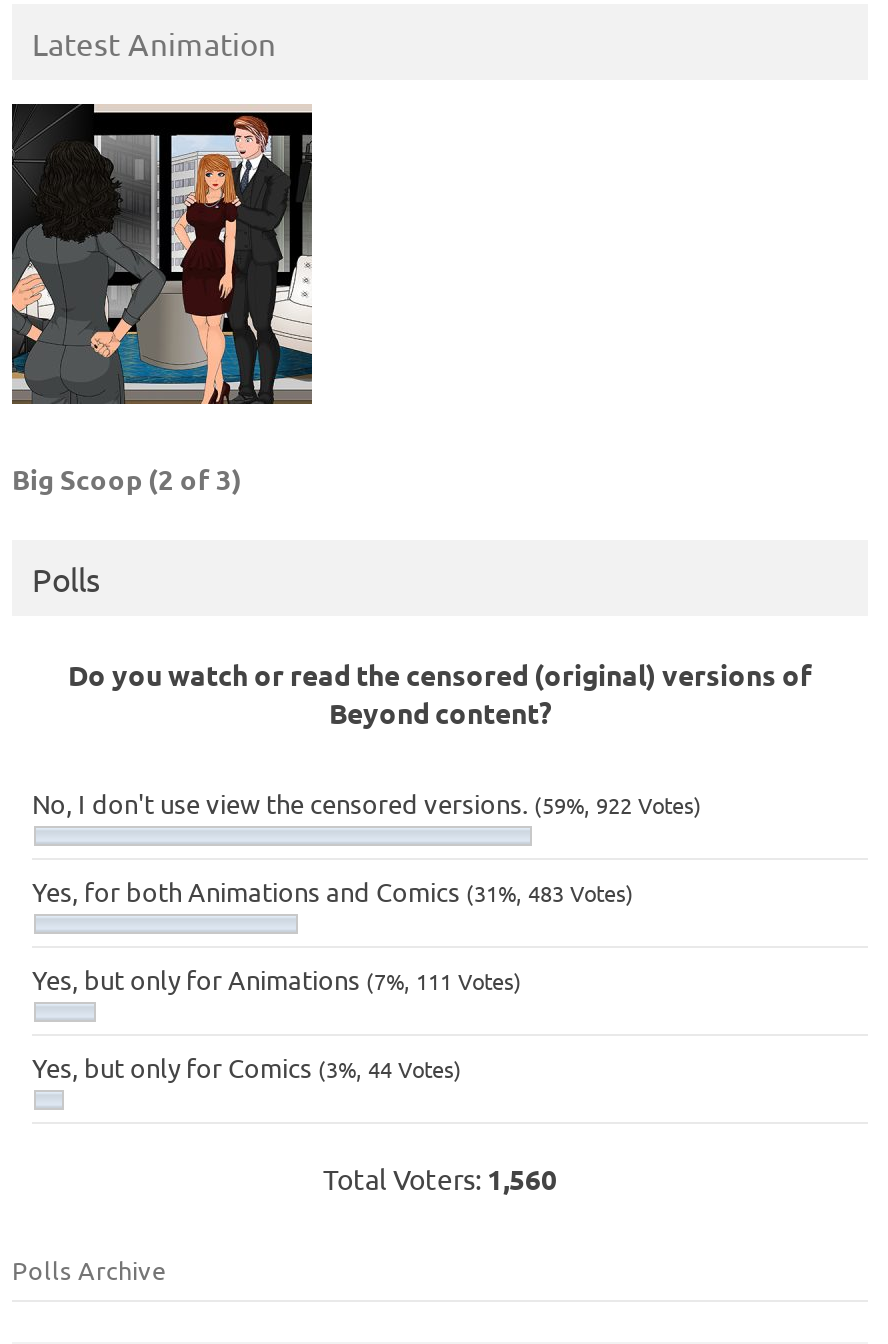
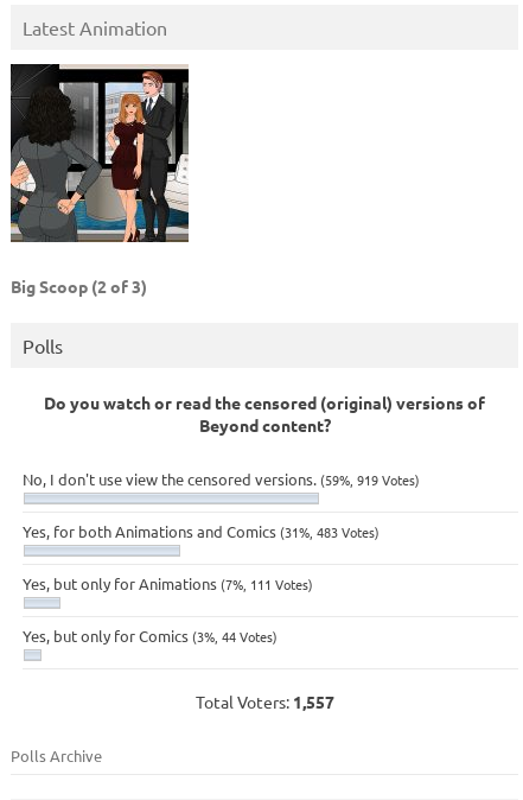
- No, I don't use view the censored versions. (59%, 922 Votes)
+ No, I don't use view the censored versions. (59%, 919 Votes)

- Total Voters: 1,560
+ Total Voters: 1,557
